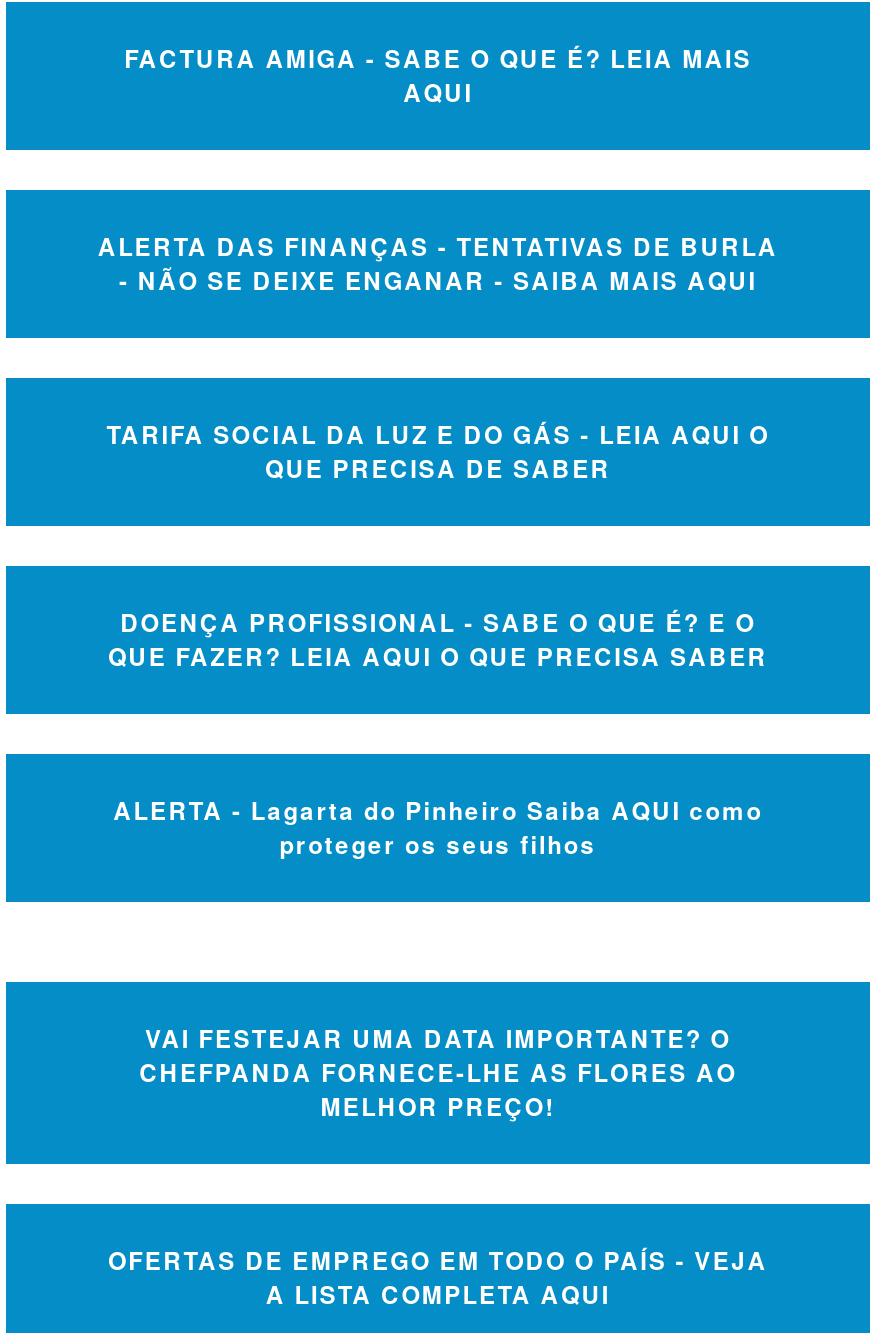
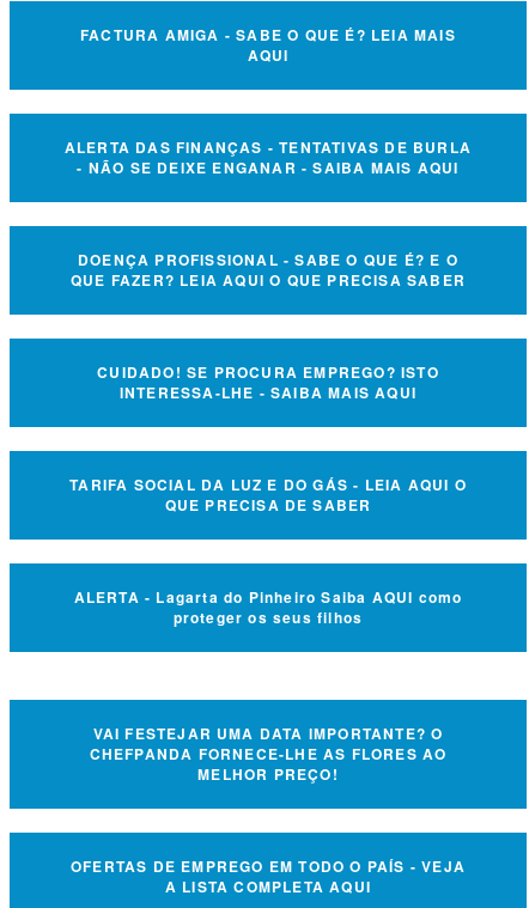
moved down: TARIFA SOCIAL DA LUZ E DO GÁS - LEIA AQUI O | QUE PRECISA DE SABER

moved up: DOENÇA PROFISSIONAL - SABE O QUE É? E O | QUE FAZER? LEIA AQUI O QUE PRECISA SABER

+ CUIDADO! SE PROCURA EMPREGO? ISTO
+ INTERESSA-LHE - SAIBA MAIS AQUI
